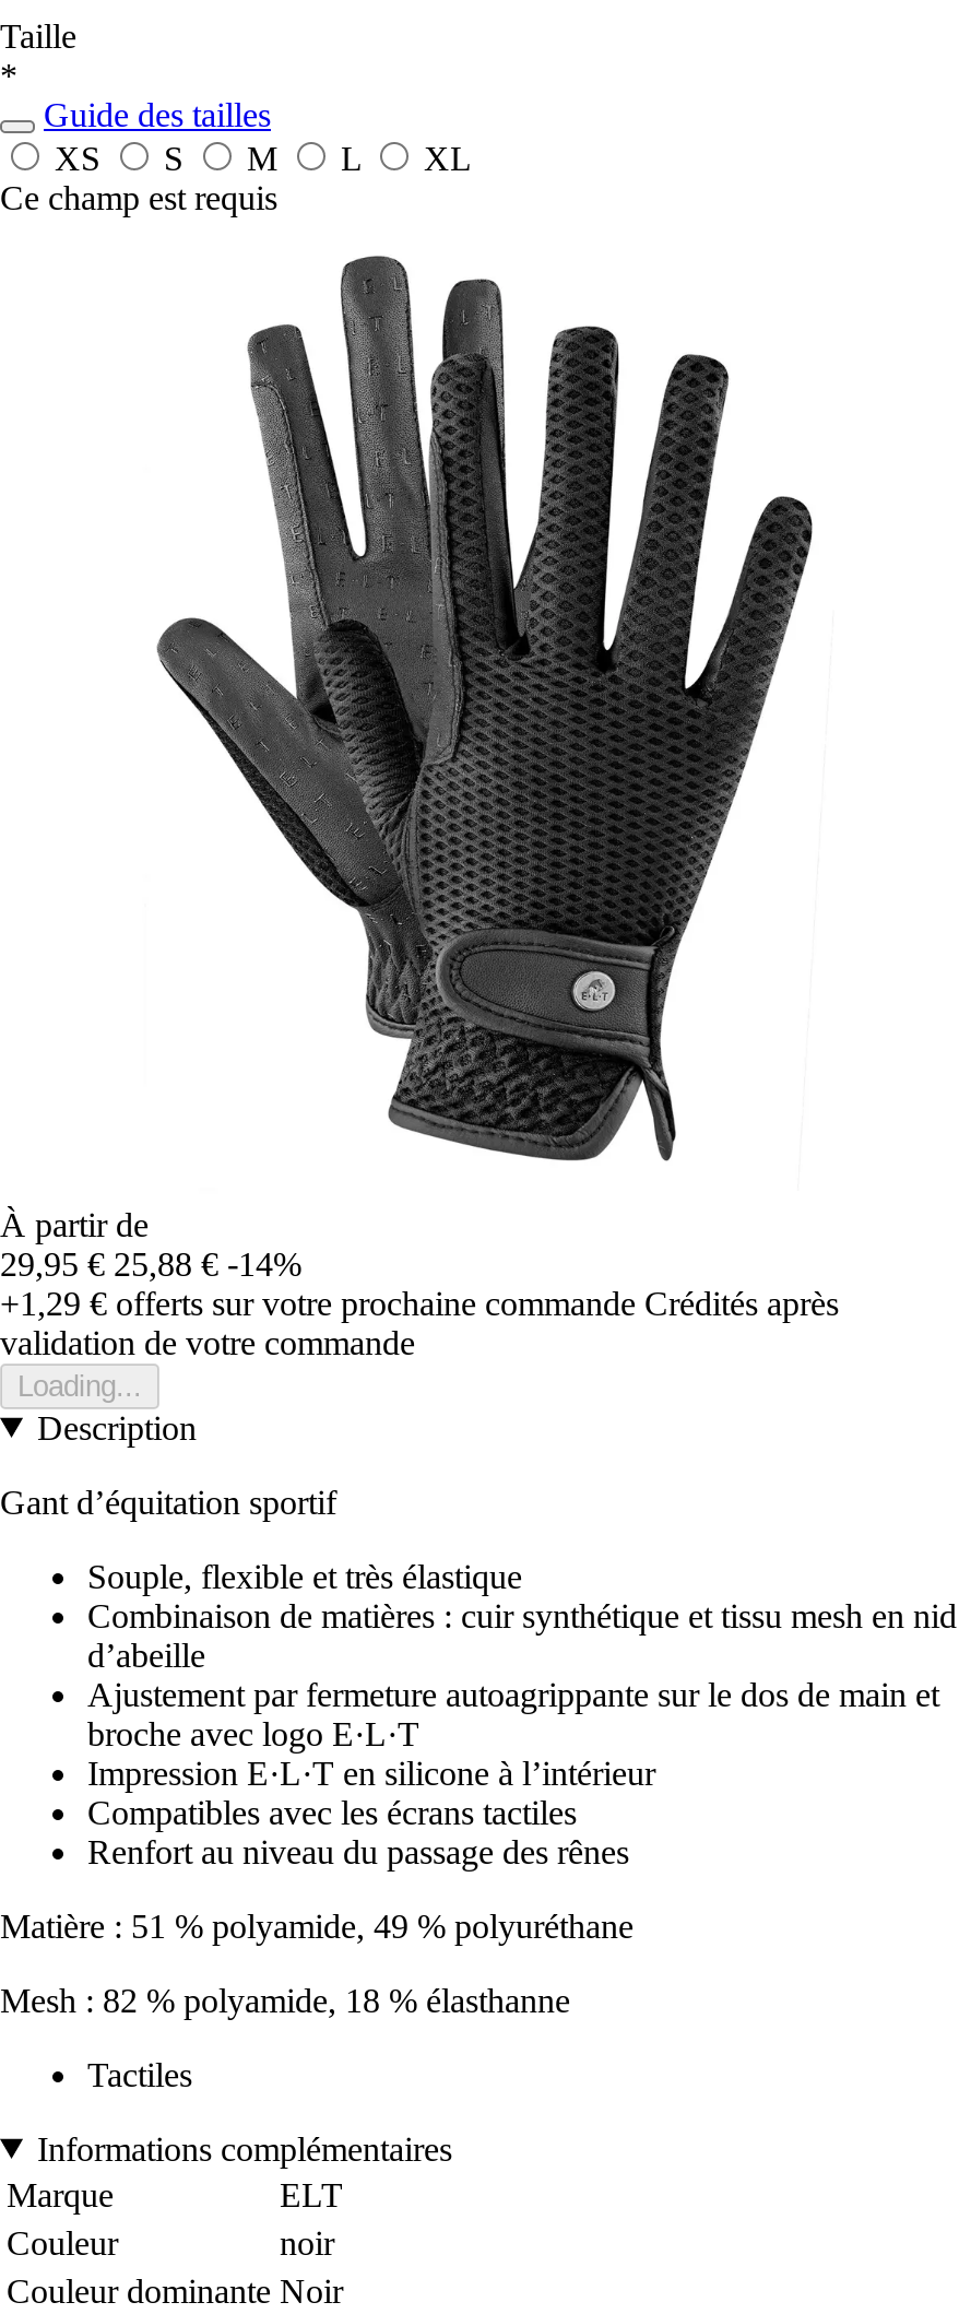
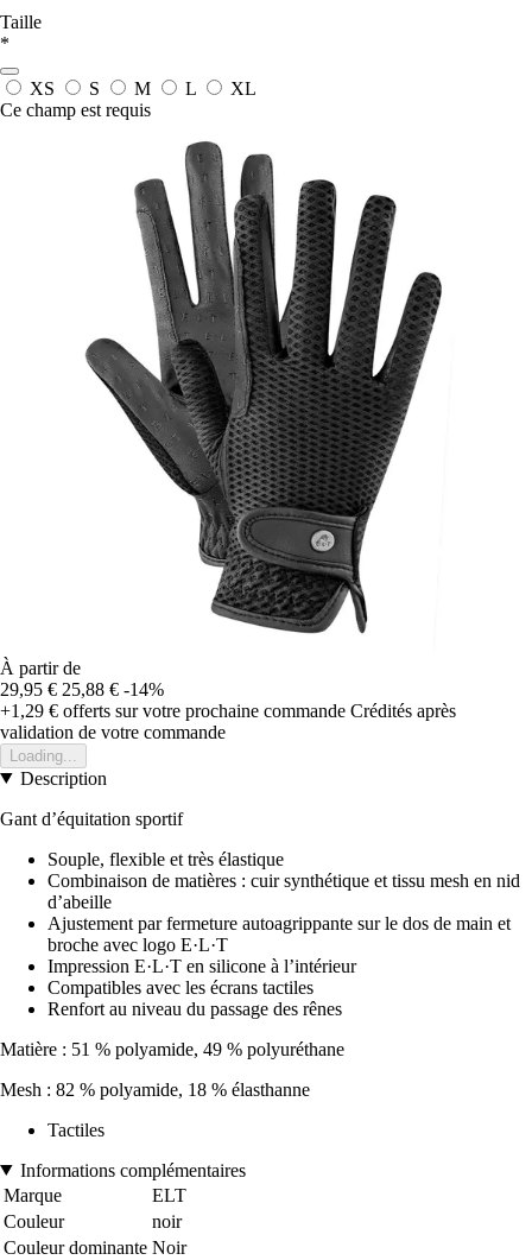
- Guide des tailles
